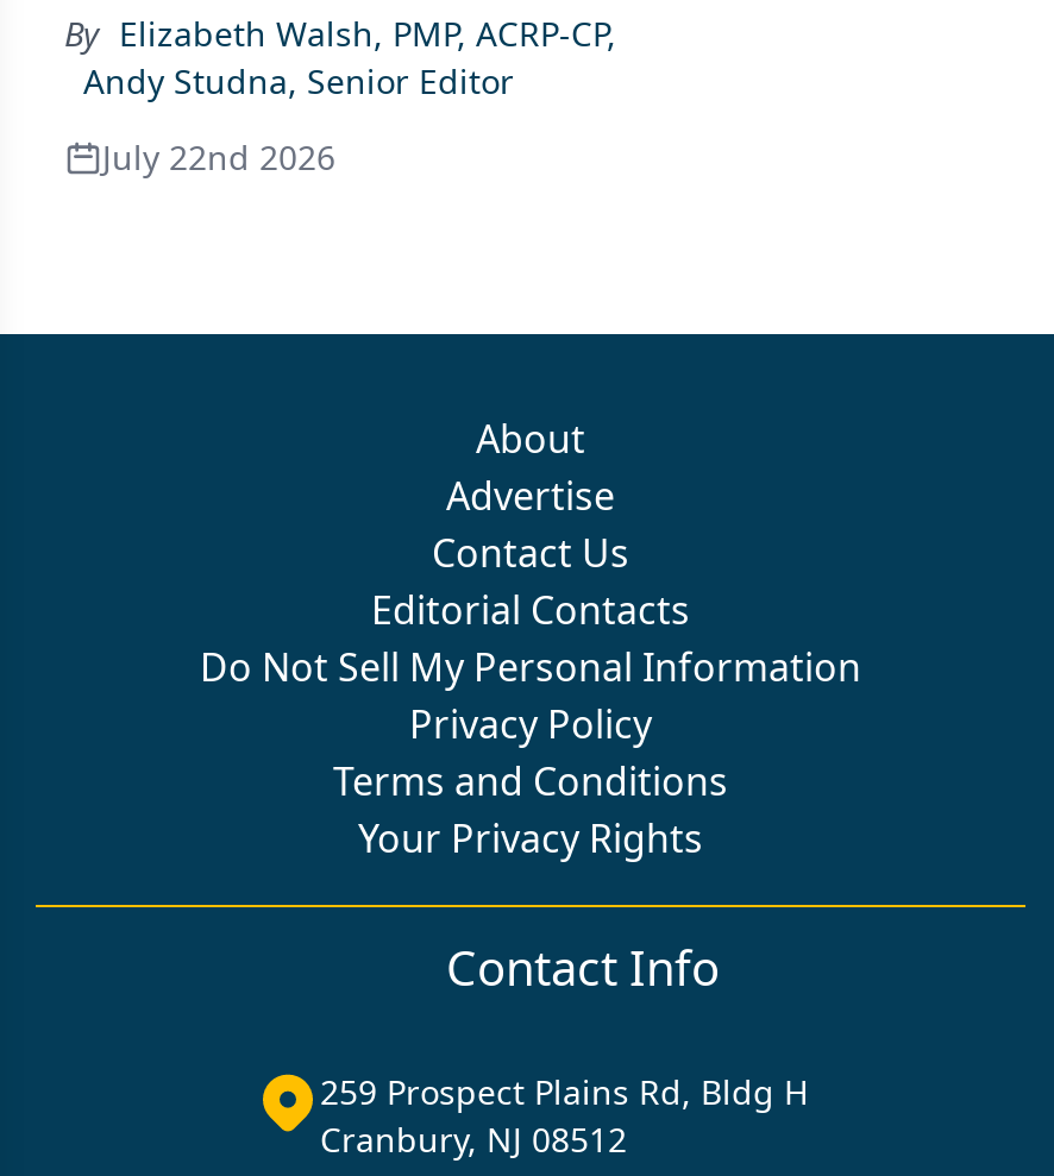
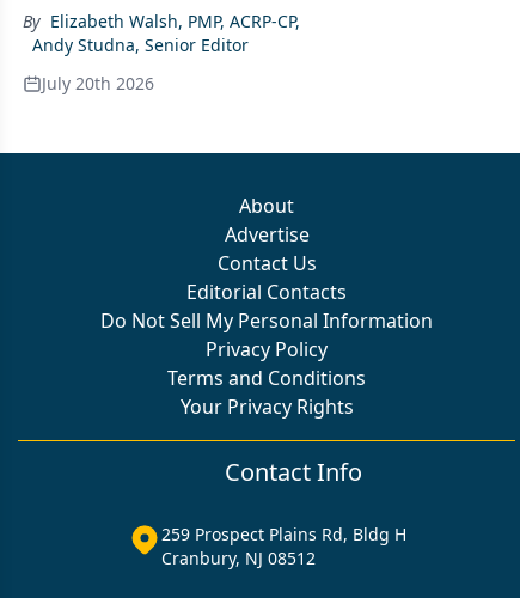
- July 22nd 2026
+ July 20th 2026
